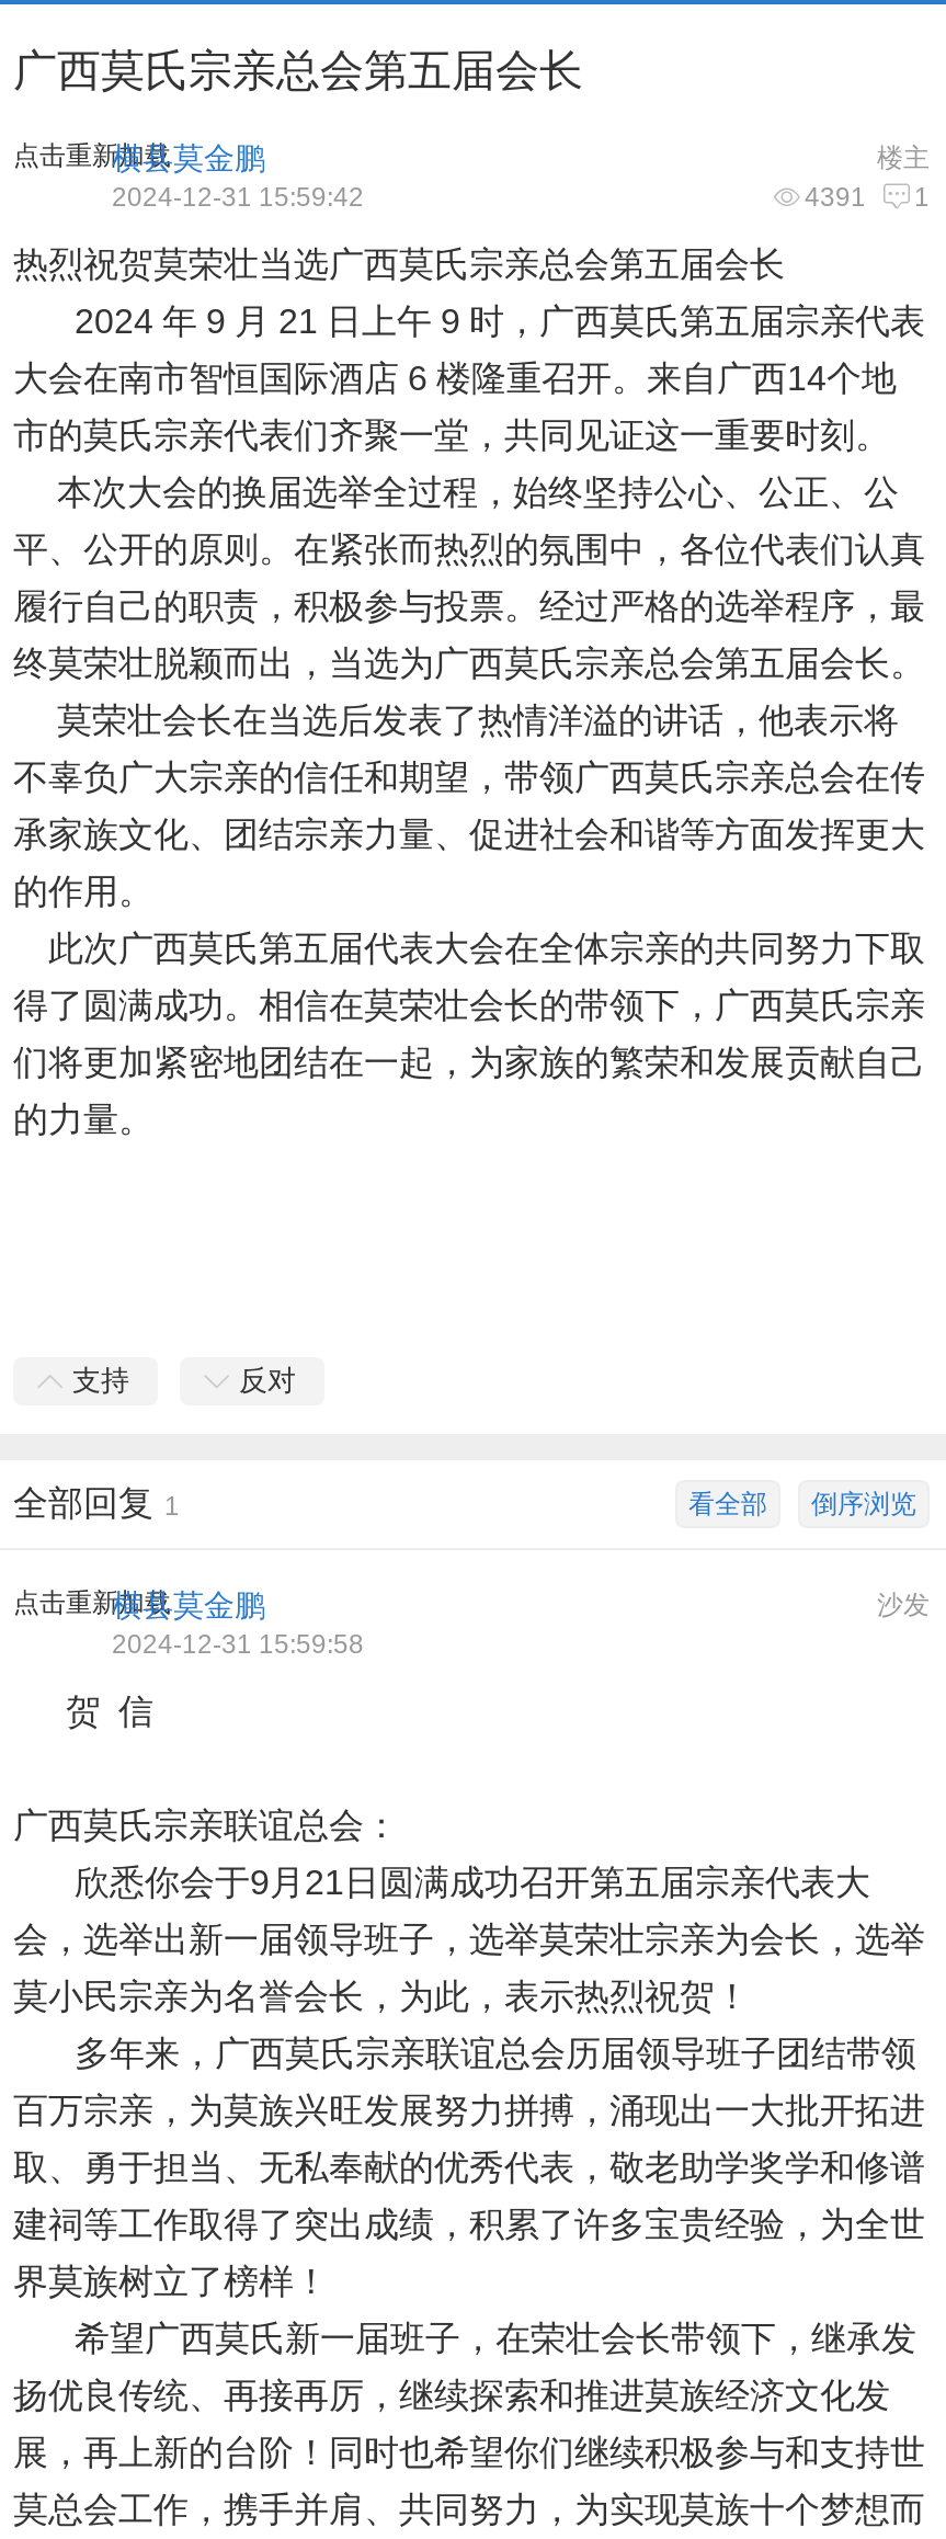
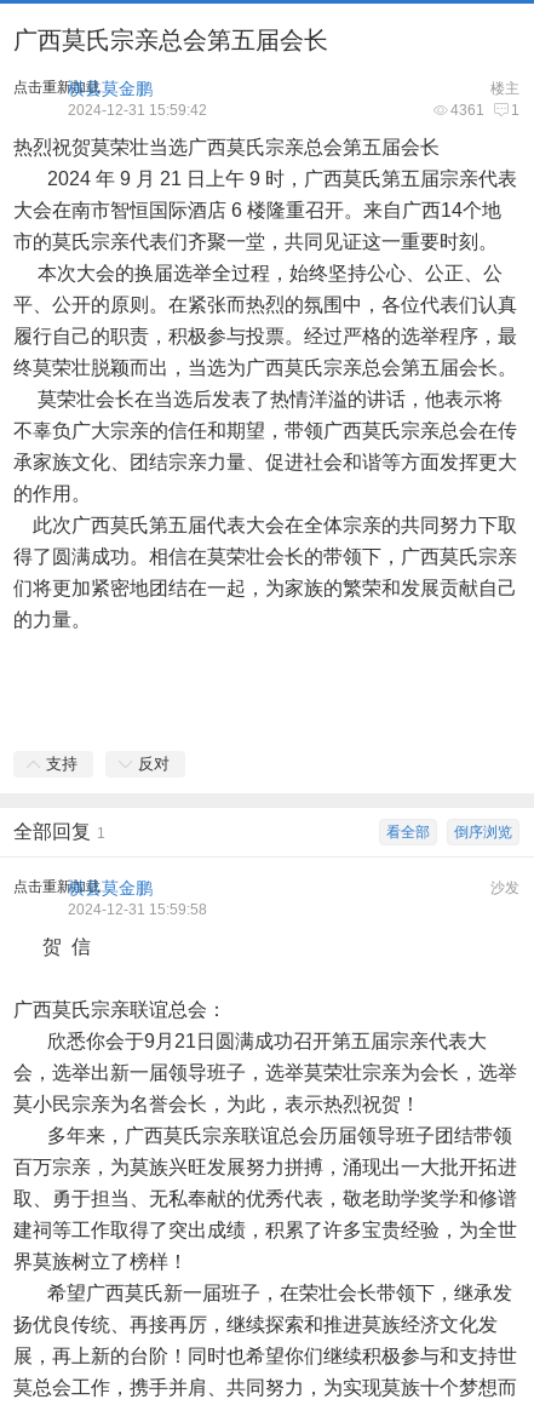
- 4391 1
+ 4361 1
